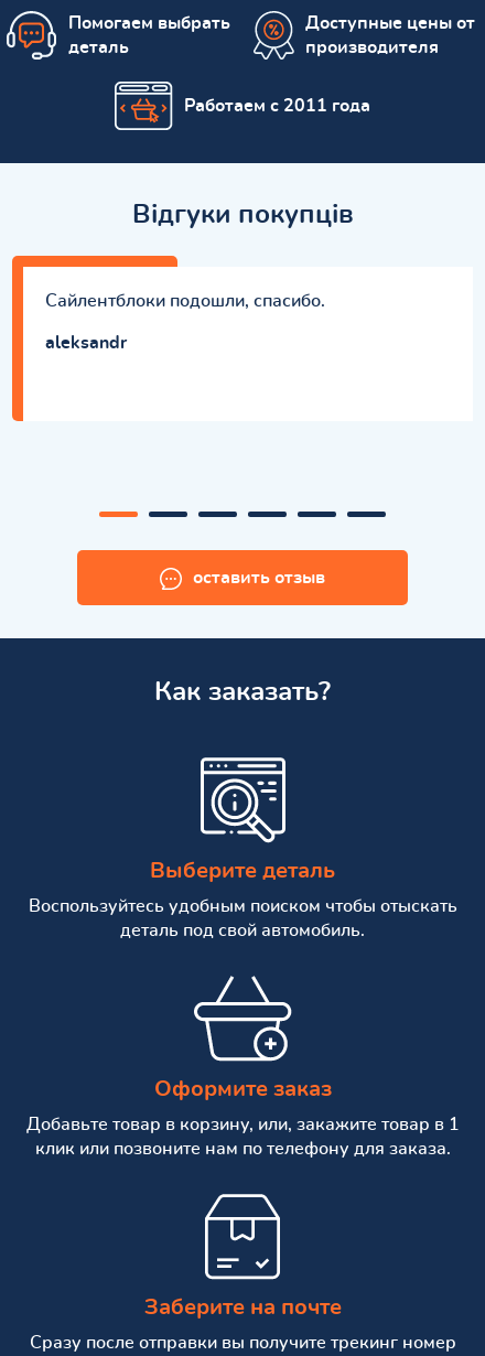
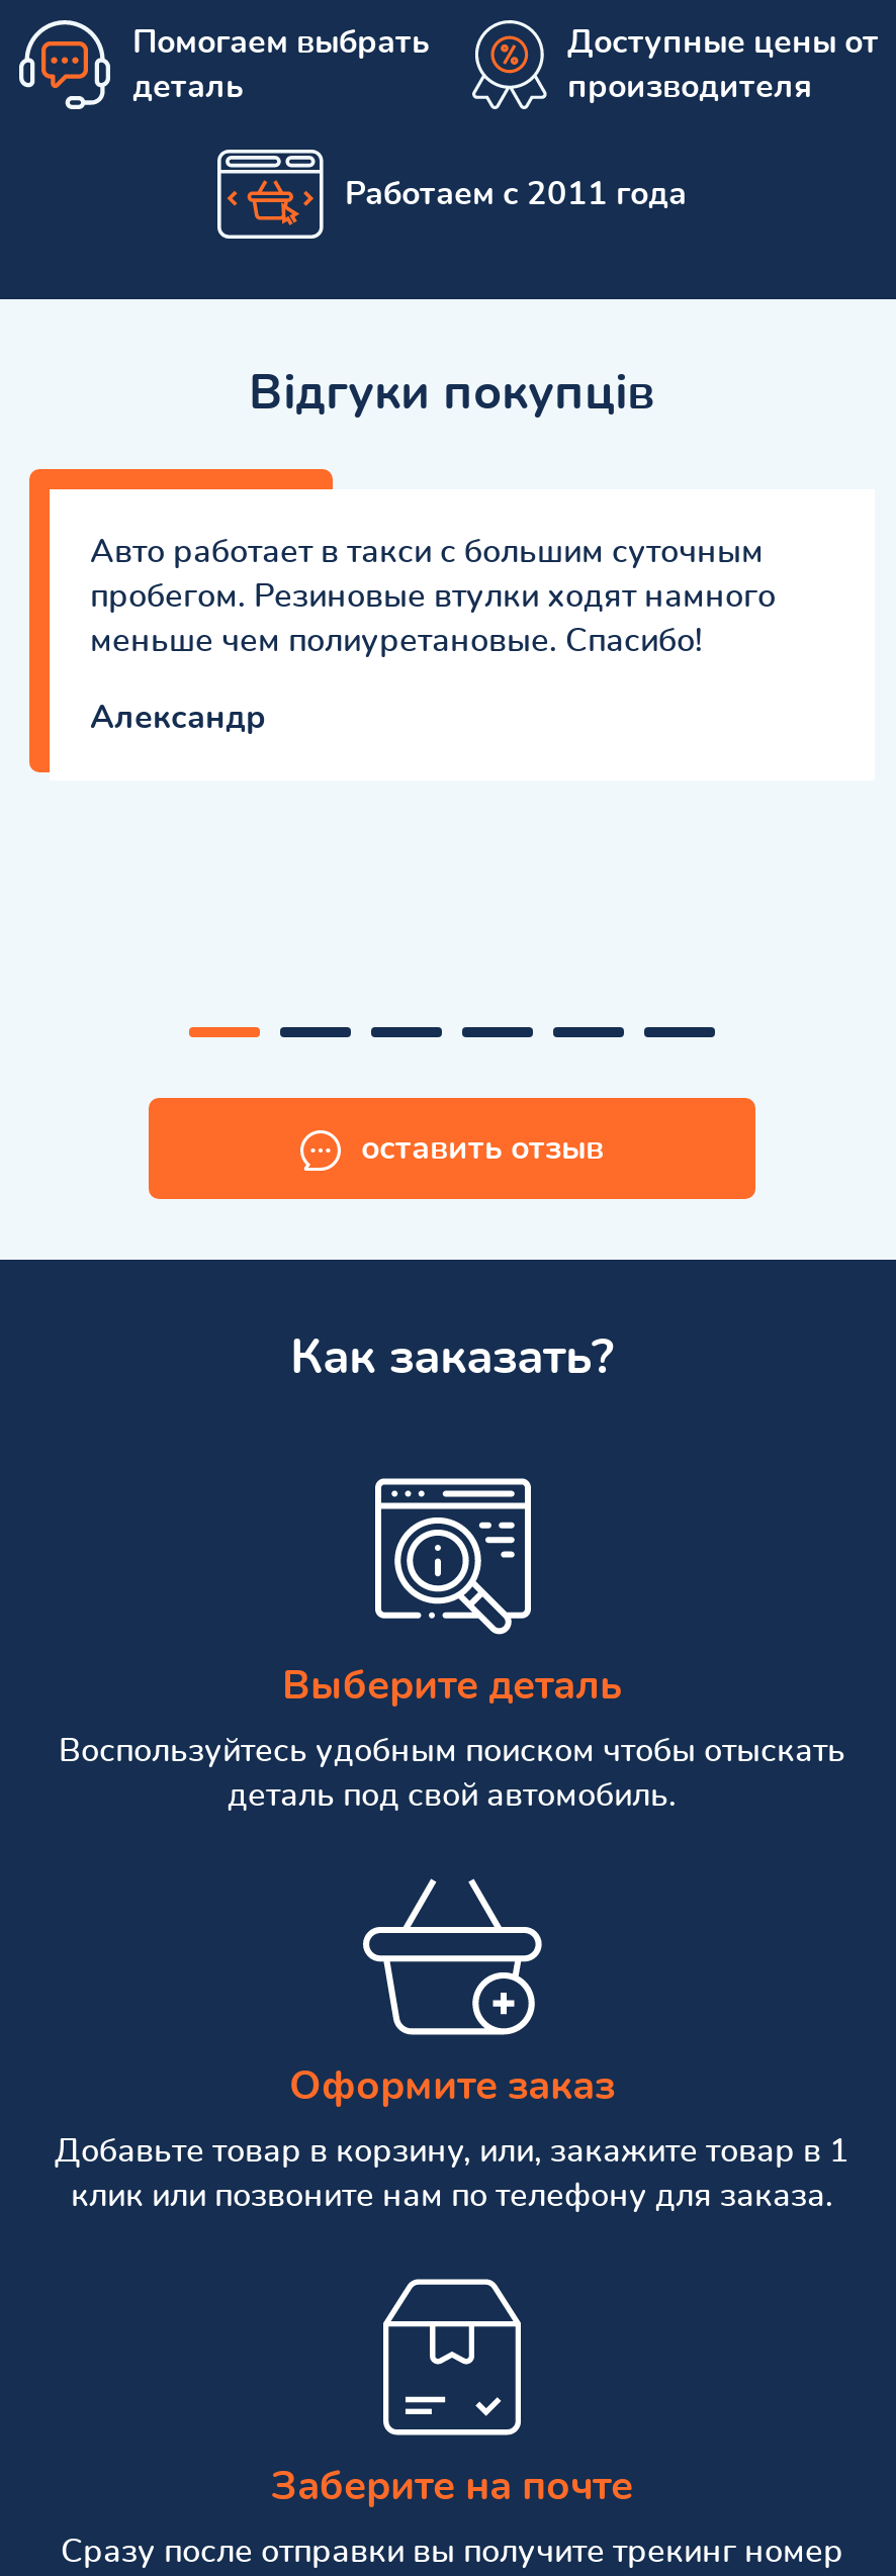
- Сайлентблоки подошли, спасибо.
+ Авто работает в такси с большим суточным
+ пробегом. Резиновые втулки ходят намного
+ меньше чем полиуретановые. Спасибо!

- aleksandr
+ Александр
